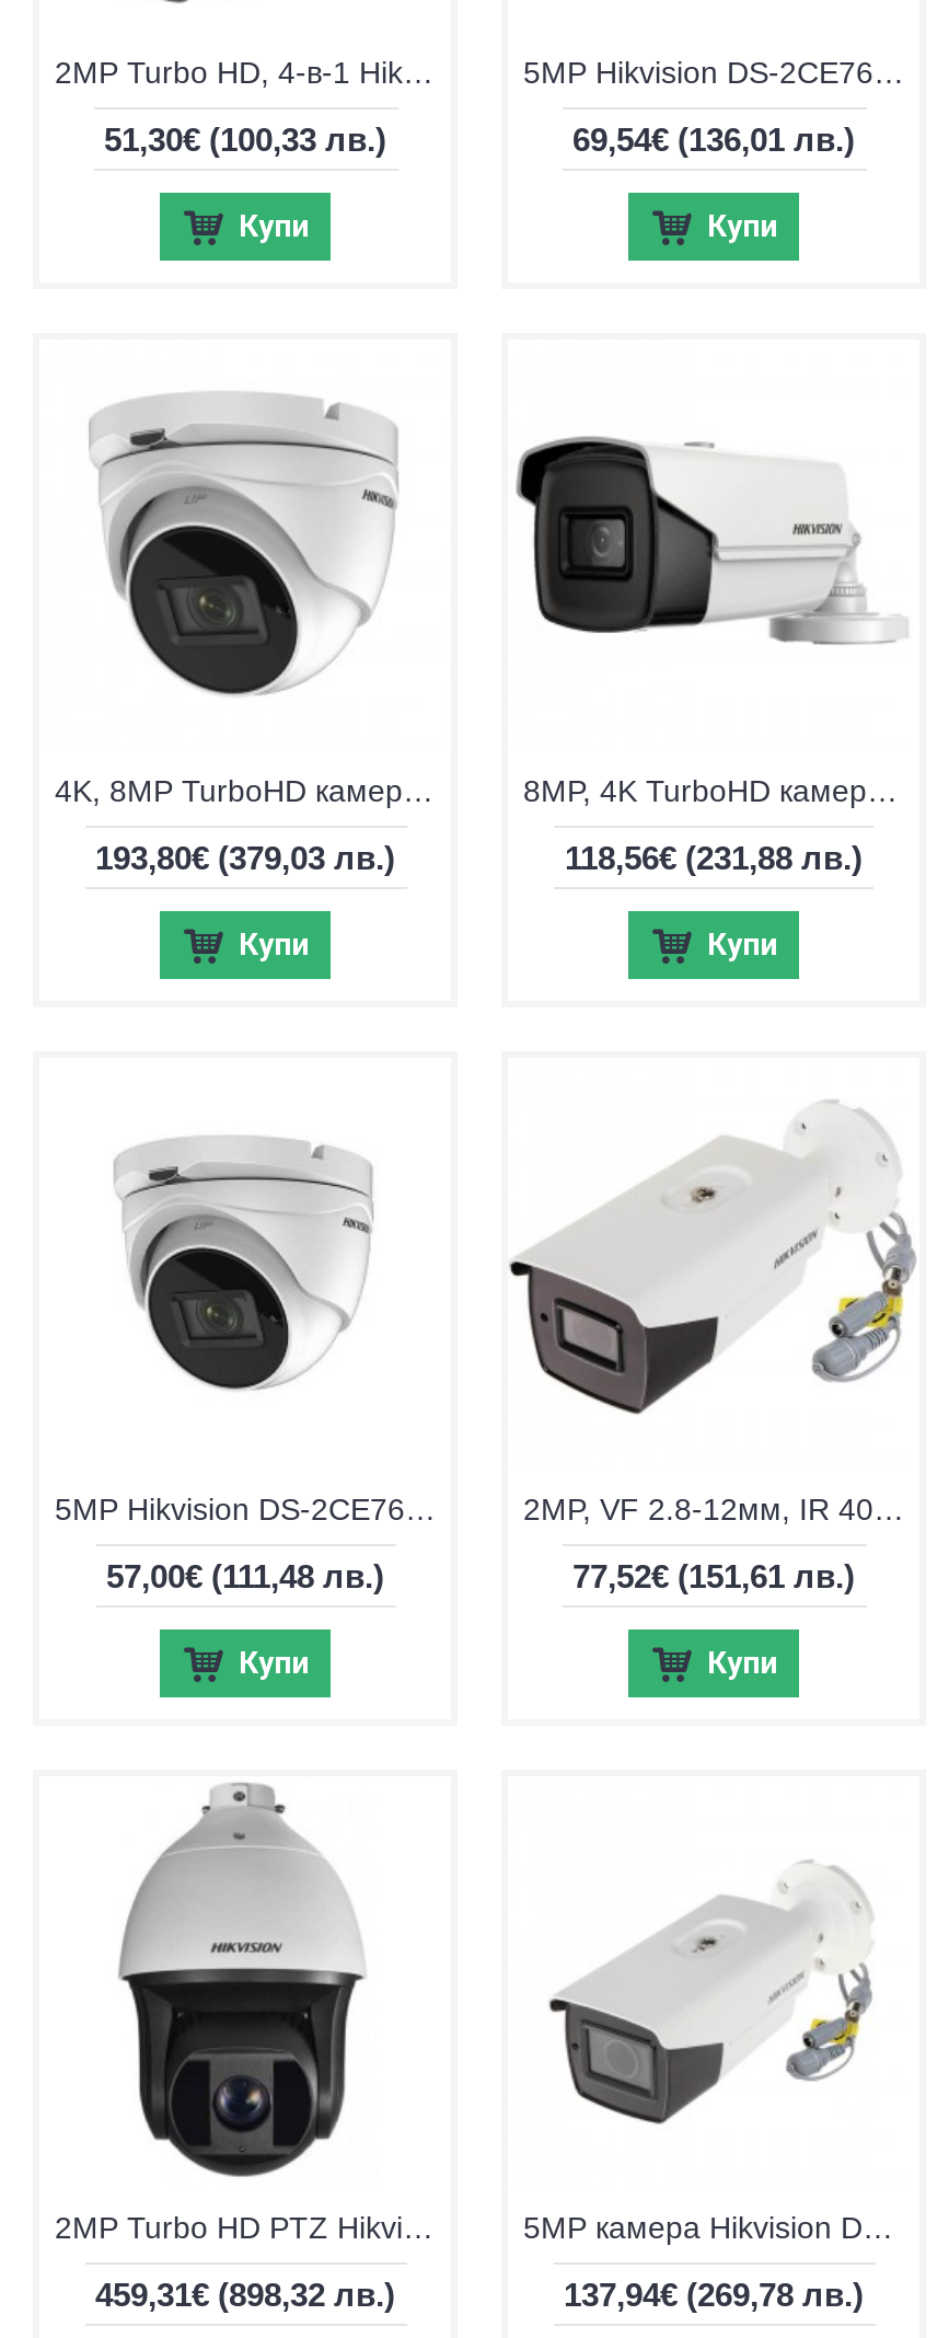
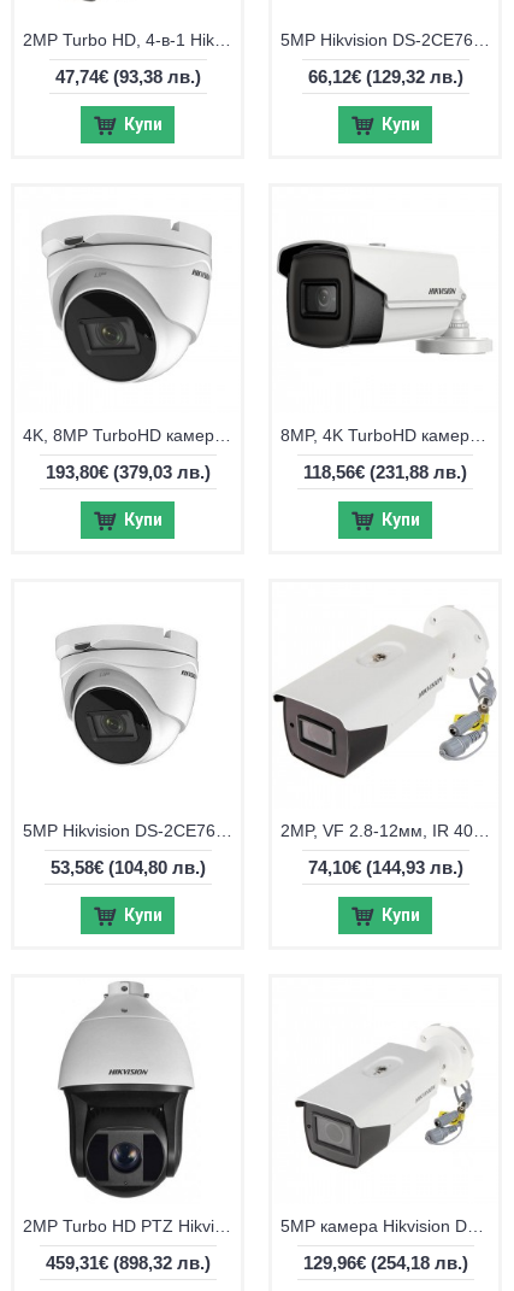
- 51,30€(100,33 лв.)
+ 47,74€(93,38 лв.)

- 69,54€(136,01 лв.)
+ 66,12€(129,32 лв.)

- 57,00€(111,48 лв.)
+ 53,58€(104,80 лв.)

- 77,52€(151,61 лв.)
+ 74,10€(144,93 лв.)

- 137,94€(269,78 лв.)
+ 129,96€(254,18 лв.)
